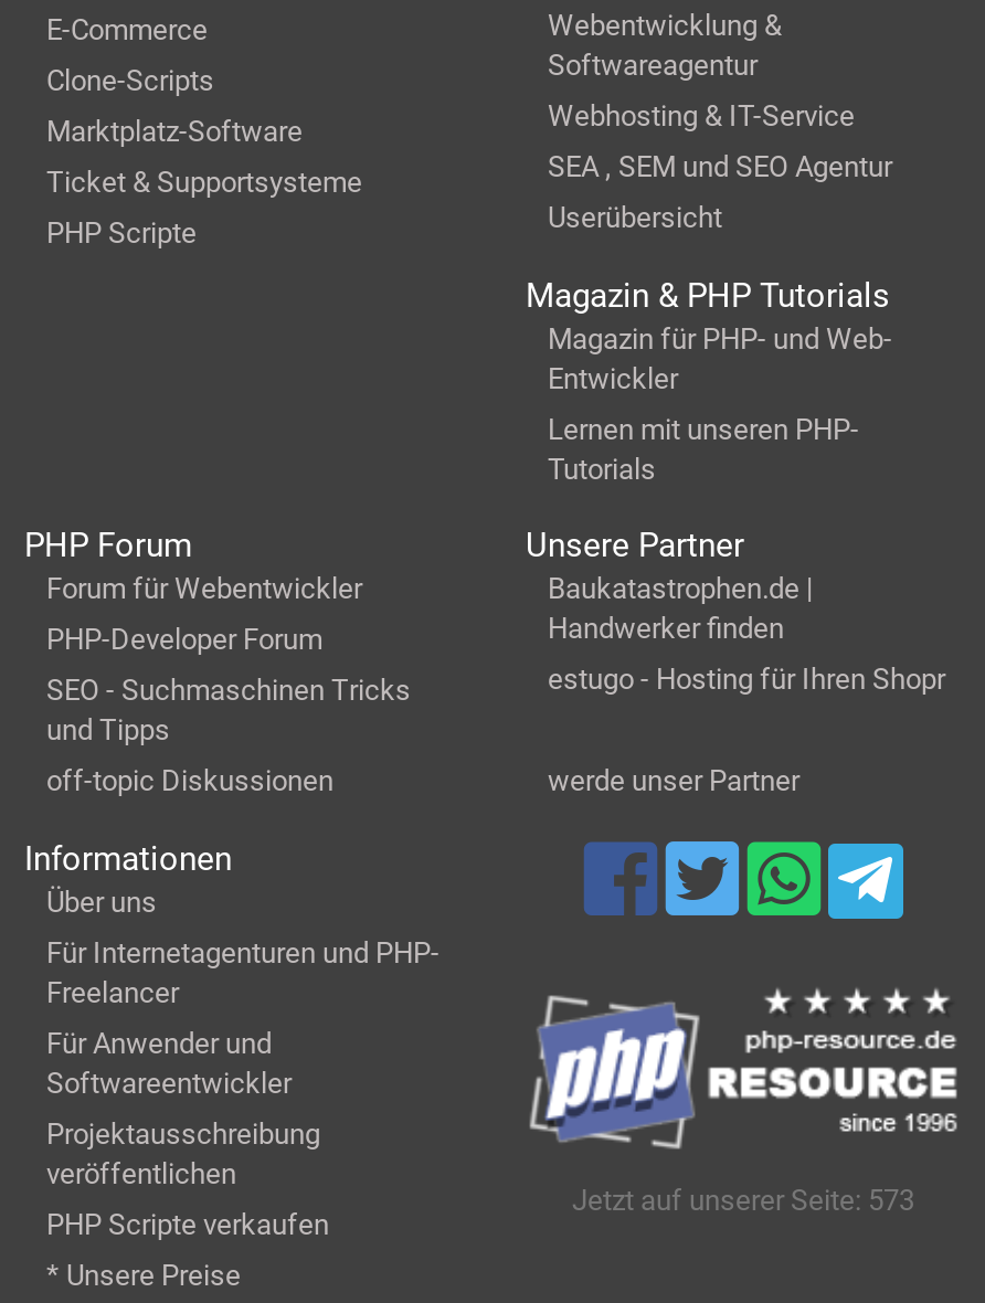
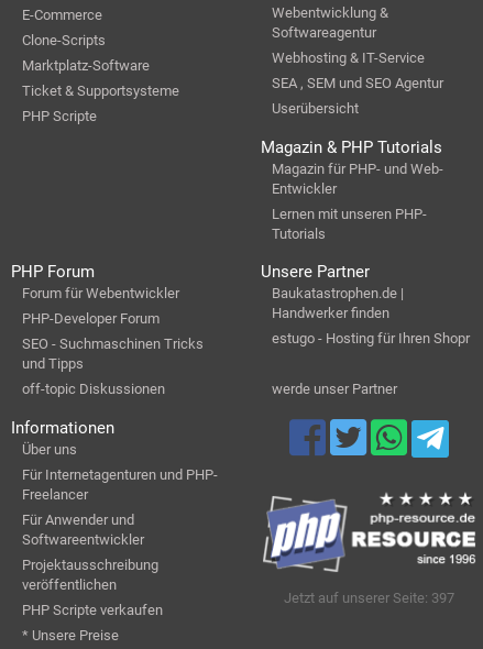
- Jetzt auf unserer Seite: 573
+ Jetzt auf unserer Seite: 397
